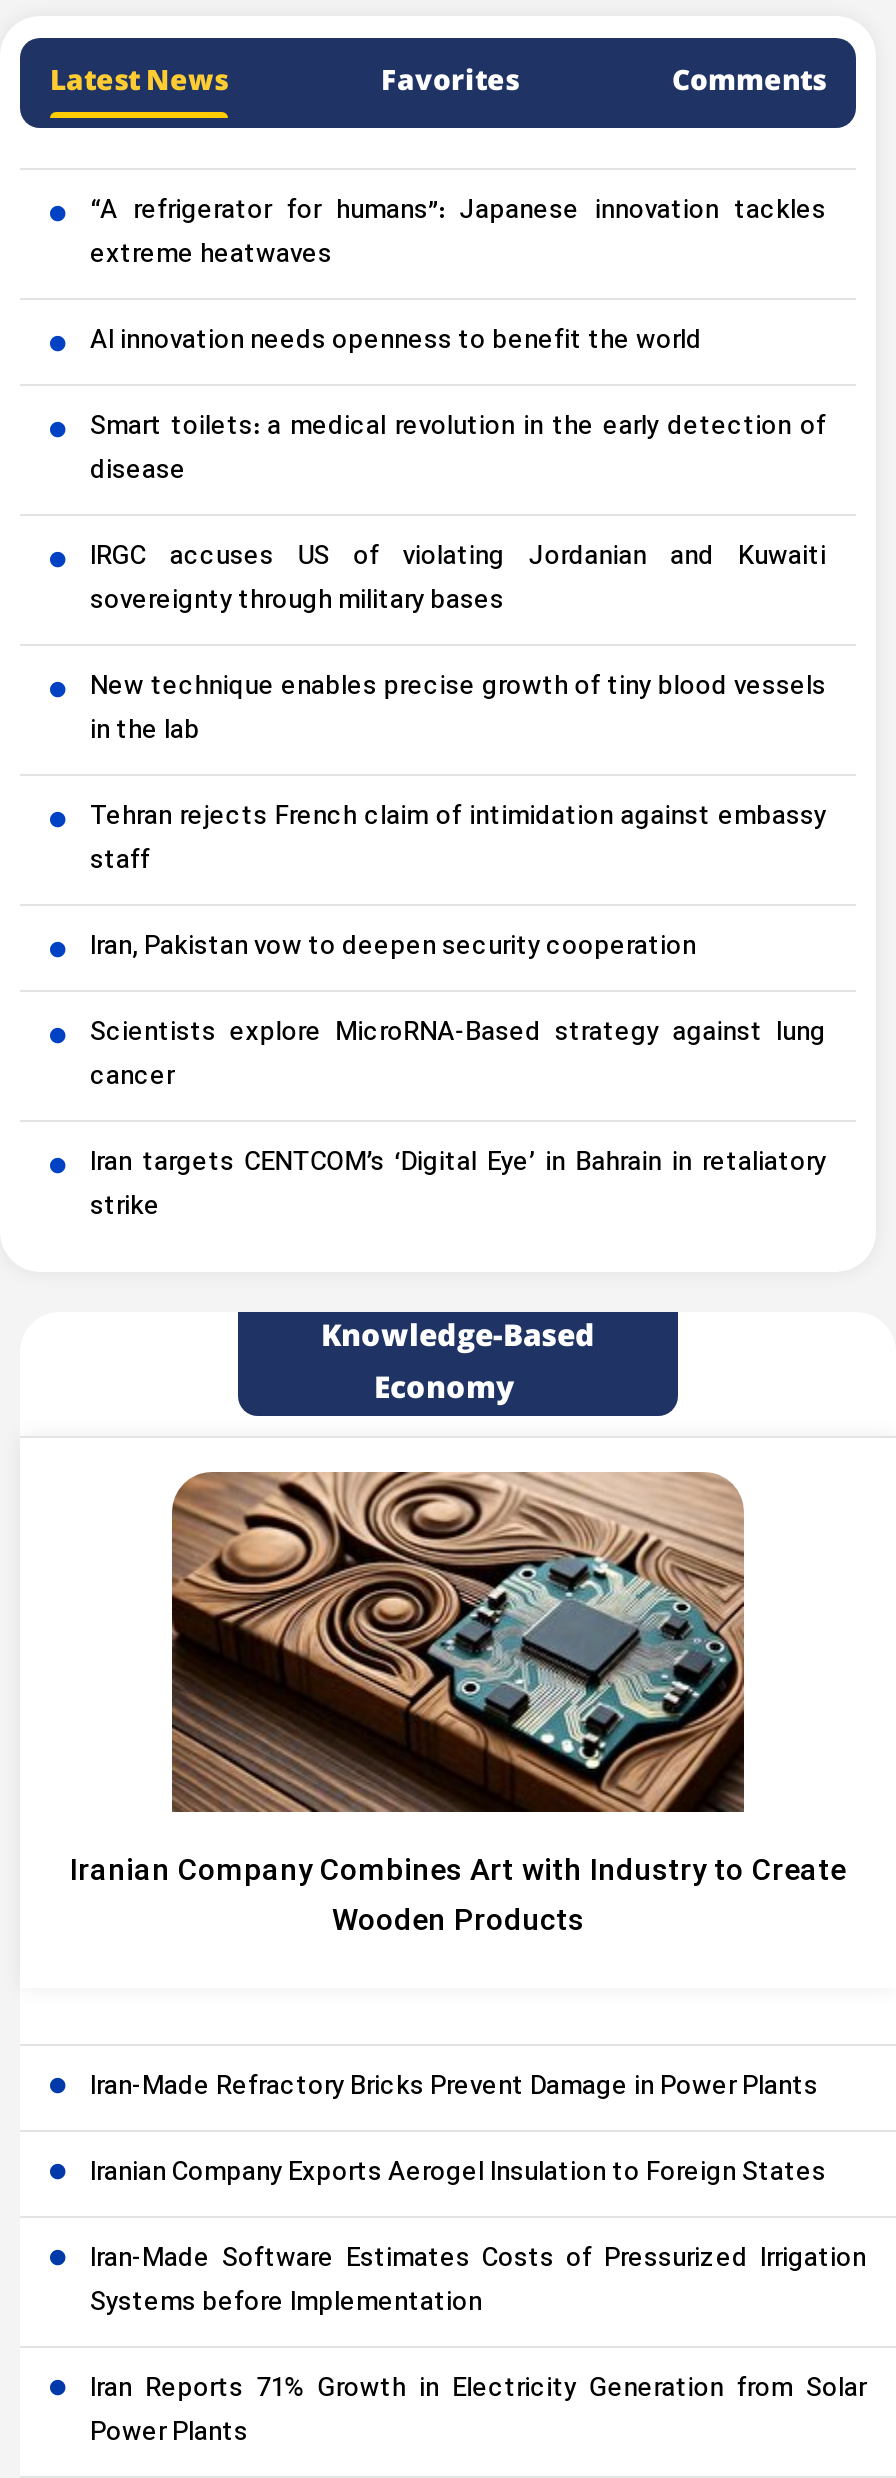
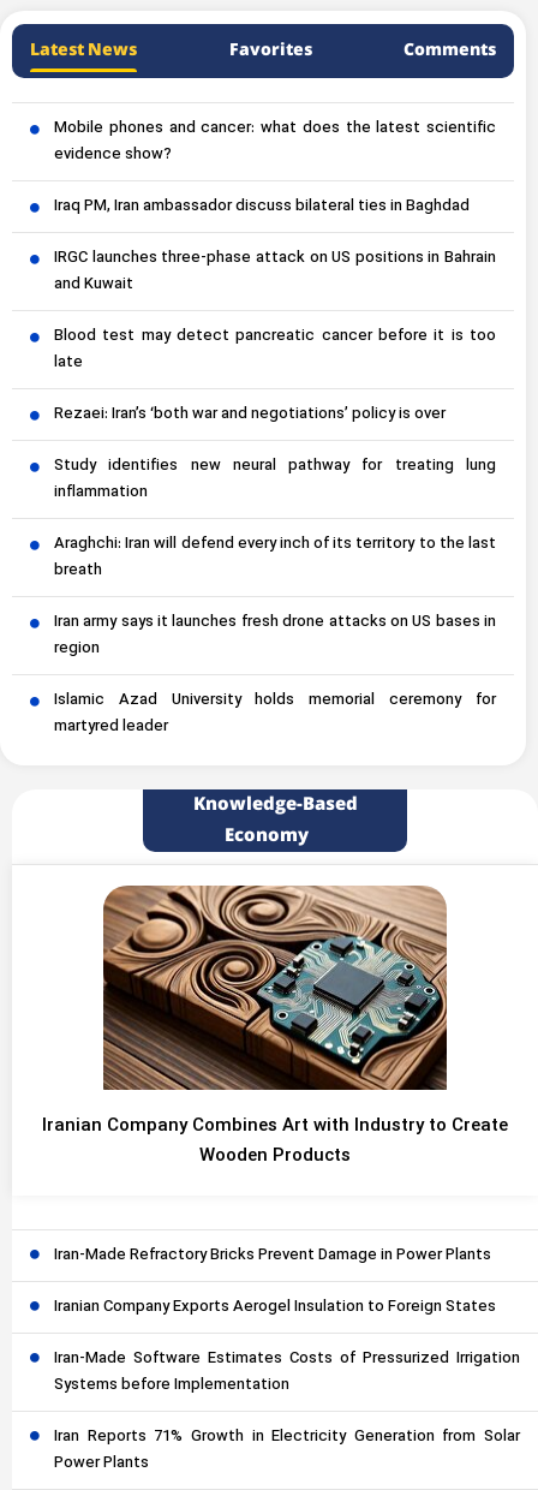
- “A refrigerator for humans”: Japanese innovation tackles
- extreme heatwaves
+ Mobile phones and cancer: what does the latest scientific
+ evidence show?

- AI innovation needs openness to benefit the world
+ Iraq PM, Iran ambassador discuss bilateral ties in Baghdad

- Smart toilets: a medical revolution in the early detection of
- disease
+ IRGC launches three-phase attack on US positions in Bahrain
+ and Kuwait

- IRGC accuses US of violating Jordanian and Kuwaiti
- sovereignty through military bases
+ Blood test may detect pancreatic cancer before it is too
+ late

- New technique enables precise growth of tiny blood vessels
- in the lab
+ Rezaei: Iran’s ‘both war and negotiations’ policy is over

- Tehran rejects French claim of intimidation against embassy
- staff
+ Study identifies new neural pathway for treating lung
+ inflammation

- Iran, Pakistan vow to deepen security cooperation
+ Araghchi: Iran will defend every inch of its territory to the last
+ breath

- Scientists explore MicroRNA-Based strategy against lung
- cancer
+ Iran army says it launches fresh drone attacks on US bases in
+ region

- Iran targets CENTCOM’s ‘Digital Eye’ in Bahrain in retaliatory
- strike
+ Islamic Azad University holds memorial ceremony for
+ martyred leader
